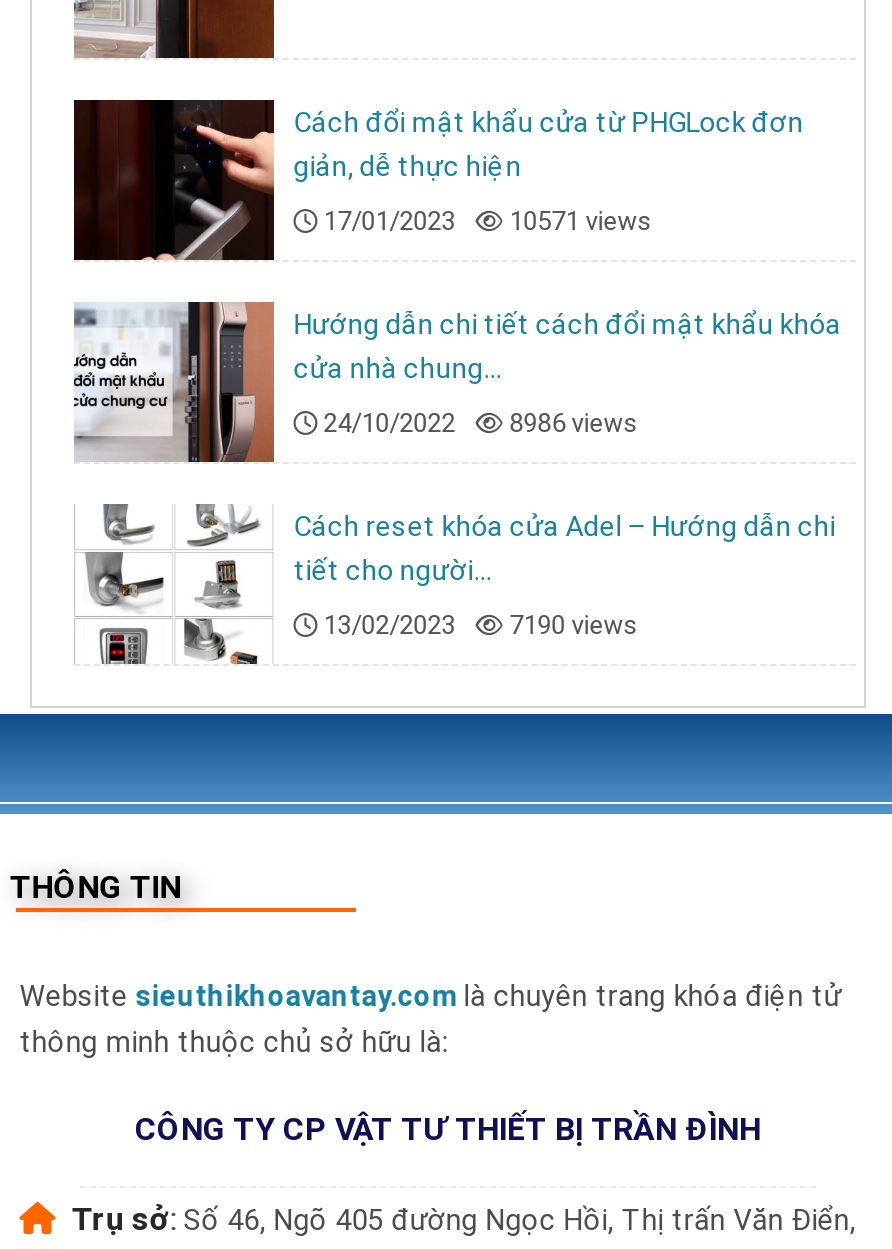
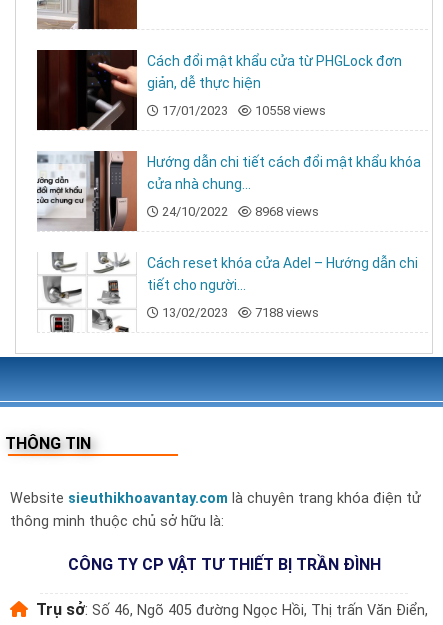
- 17/01/2023 10571 views
+ 17/01/2023 10558 views

- 24/10/2022 8986 views
+ 24/10/2022 8968 views

- 13/02/2023 7190 views
+ 13/02/2023 7188 views
